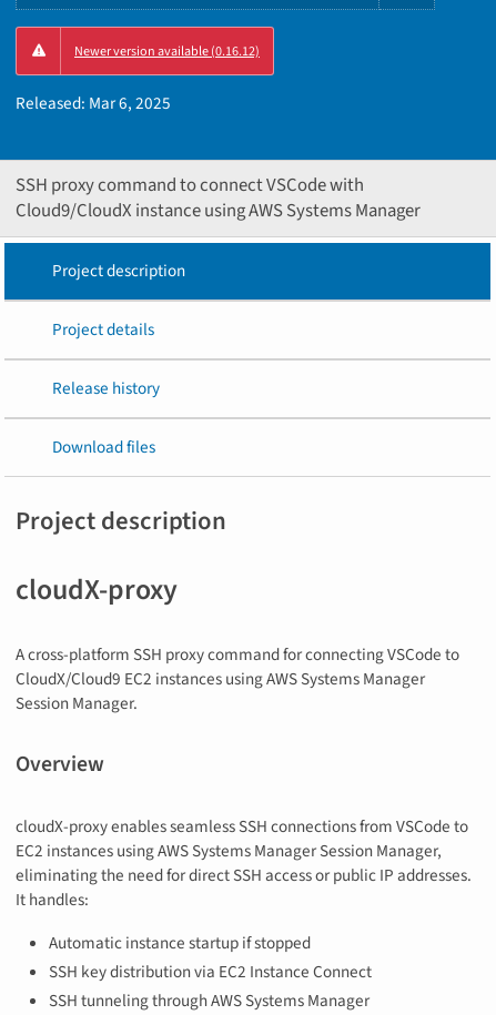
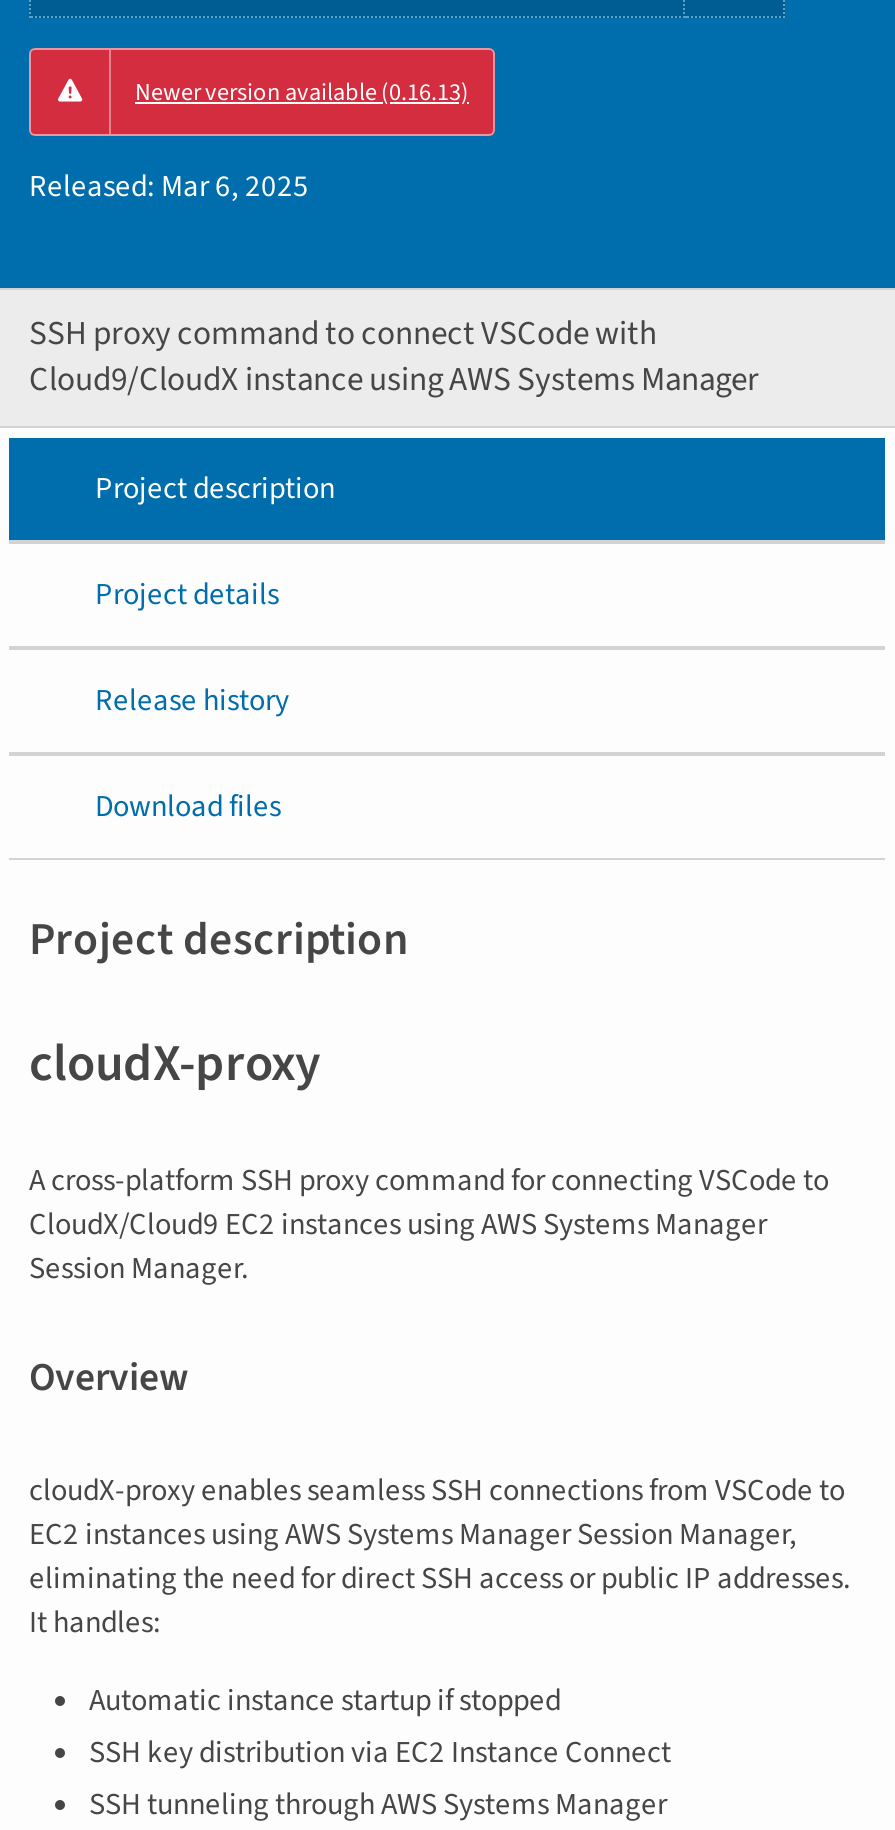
- Newer version available (0.16.12)
+ Newer version available (0.16.13)
